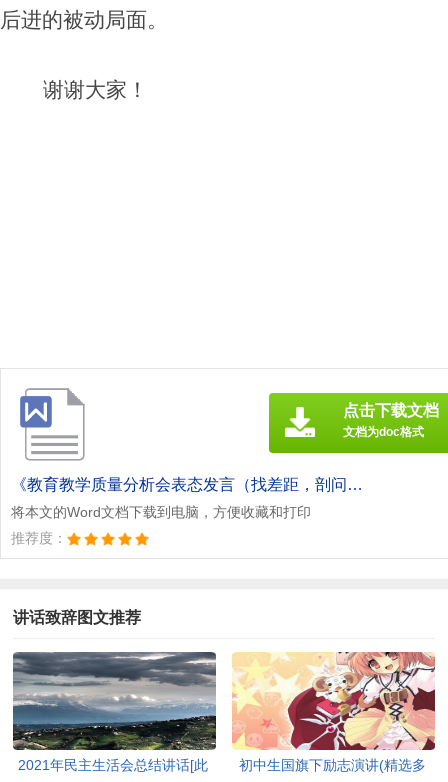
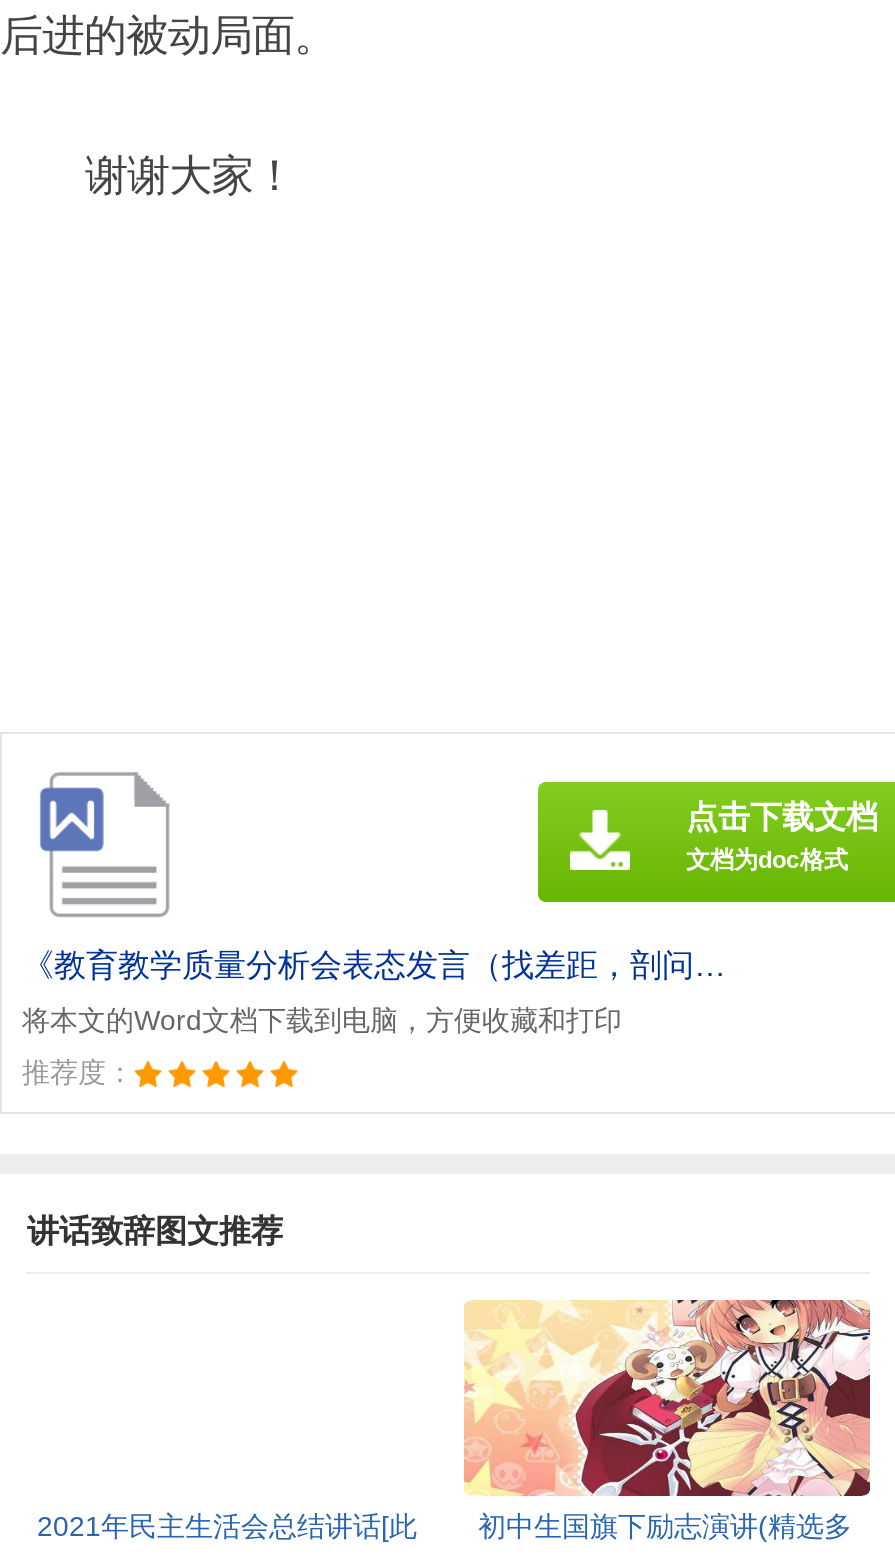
- [image]
